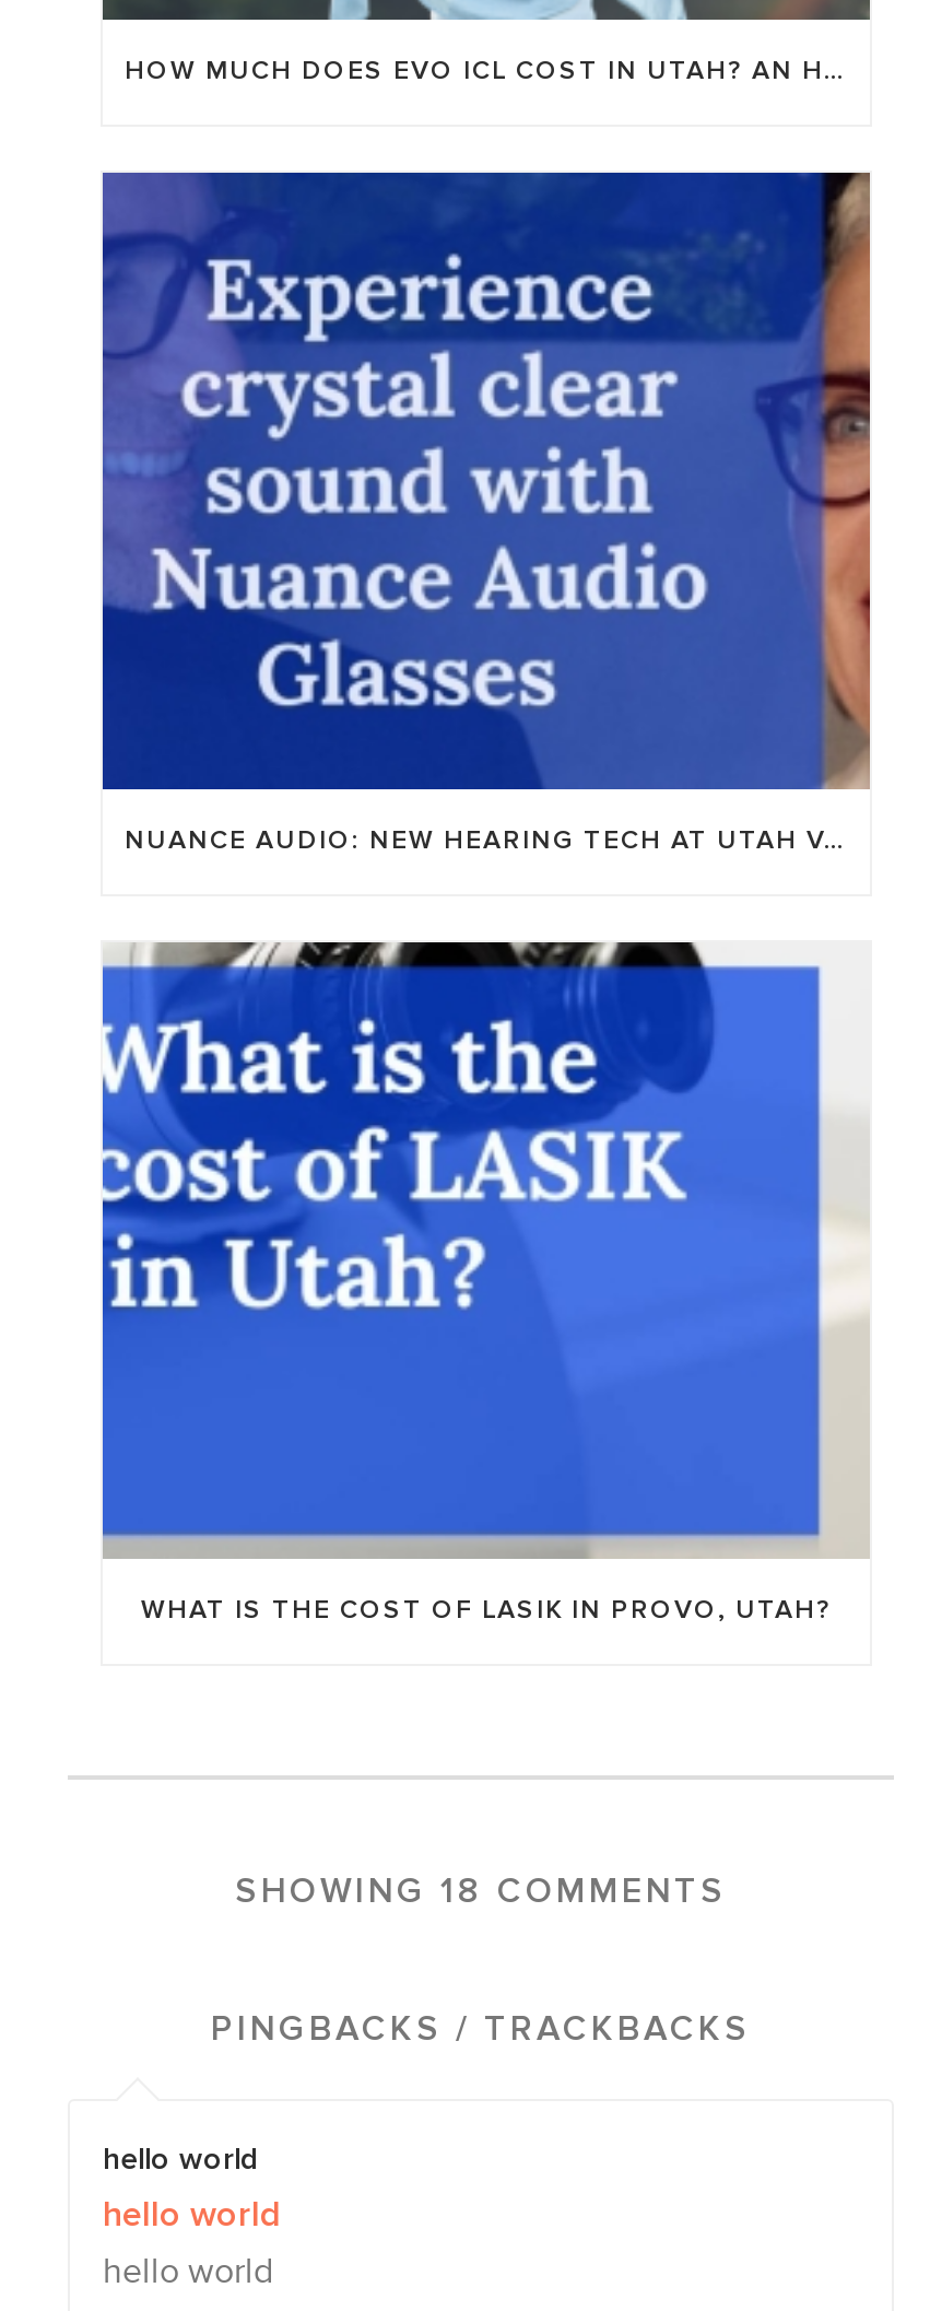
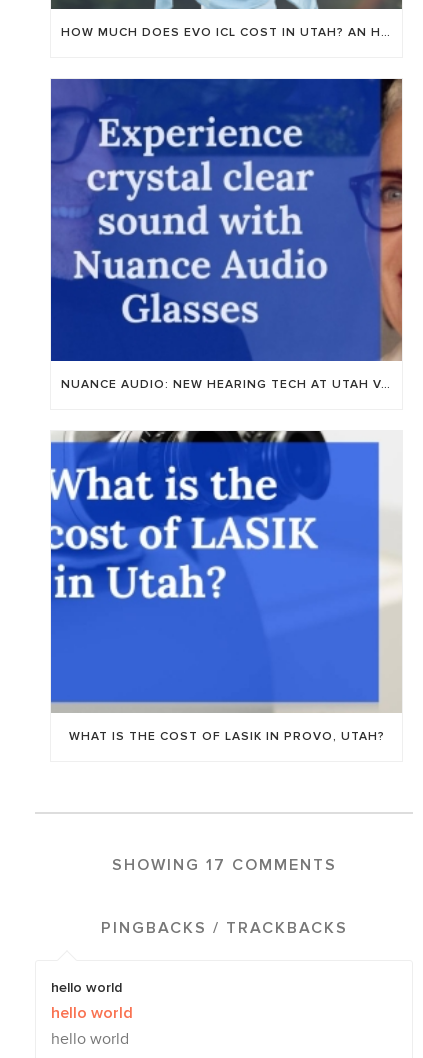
- SHOWING 18 COMMENTS
+ SHOWING 17 COMMENTS
